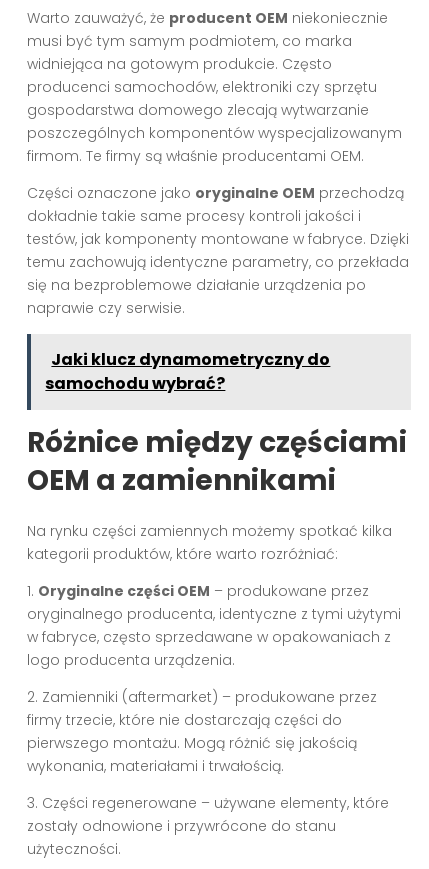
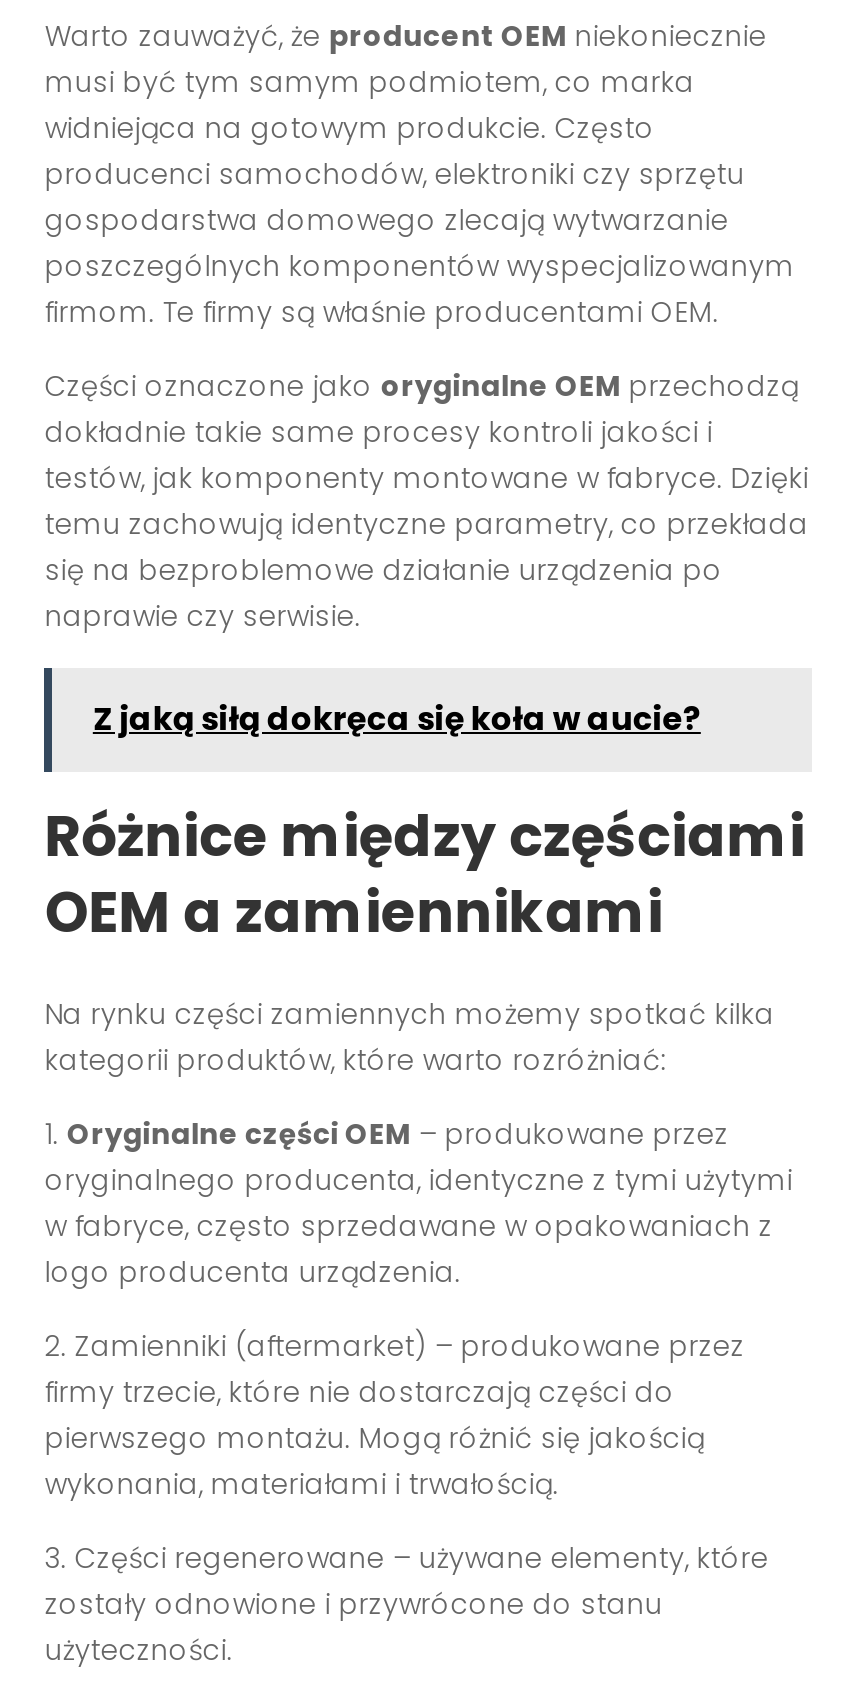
- Jaki klucz dynamometryczny do
- samochodu wybrać?
+ Z jaką siłą dokręca się koła w aucie?
